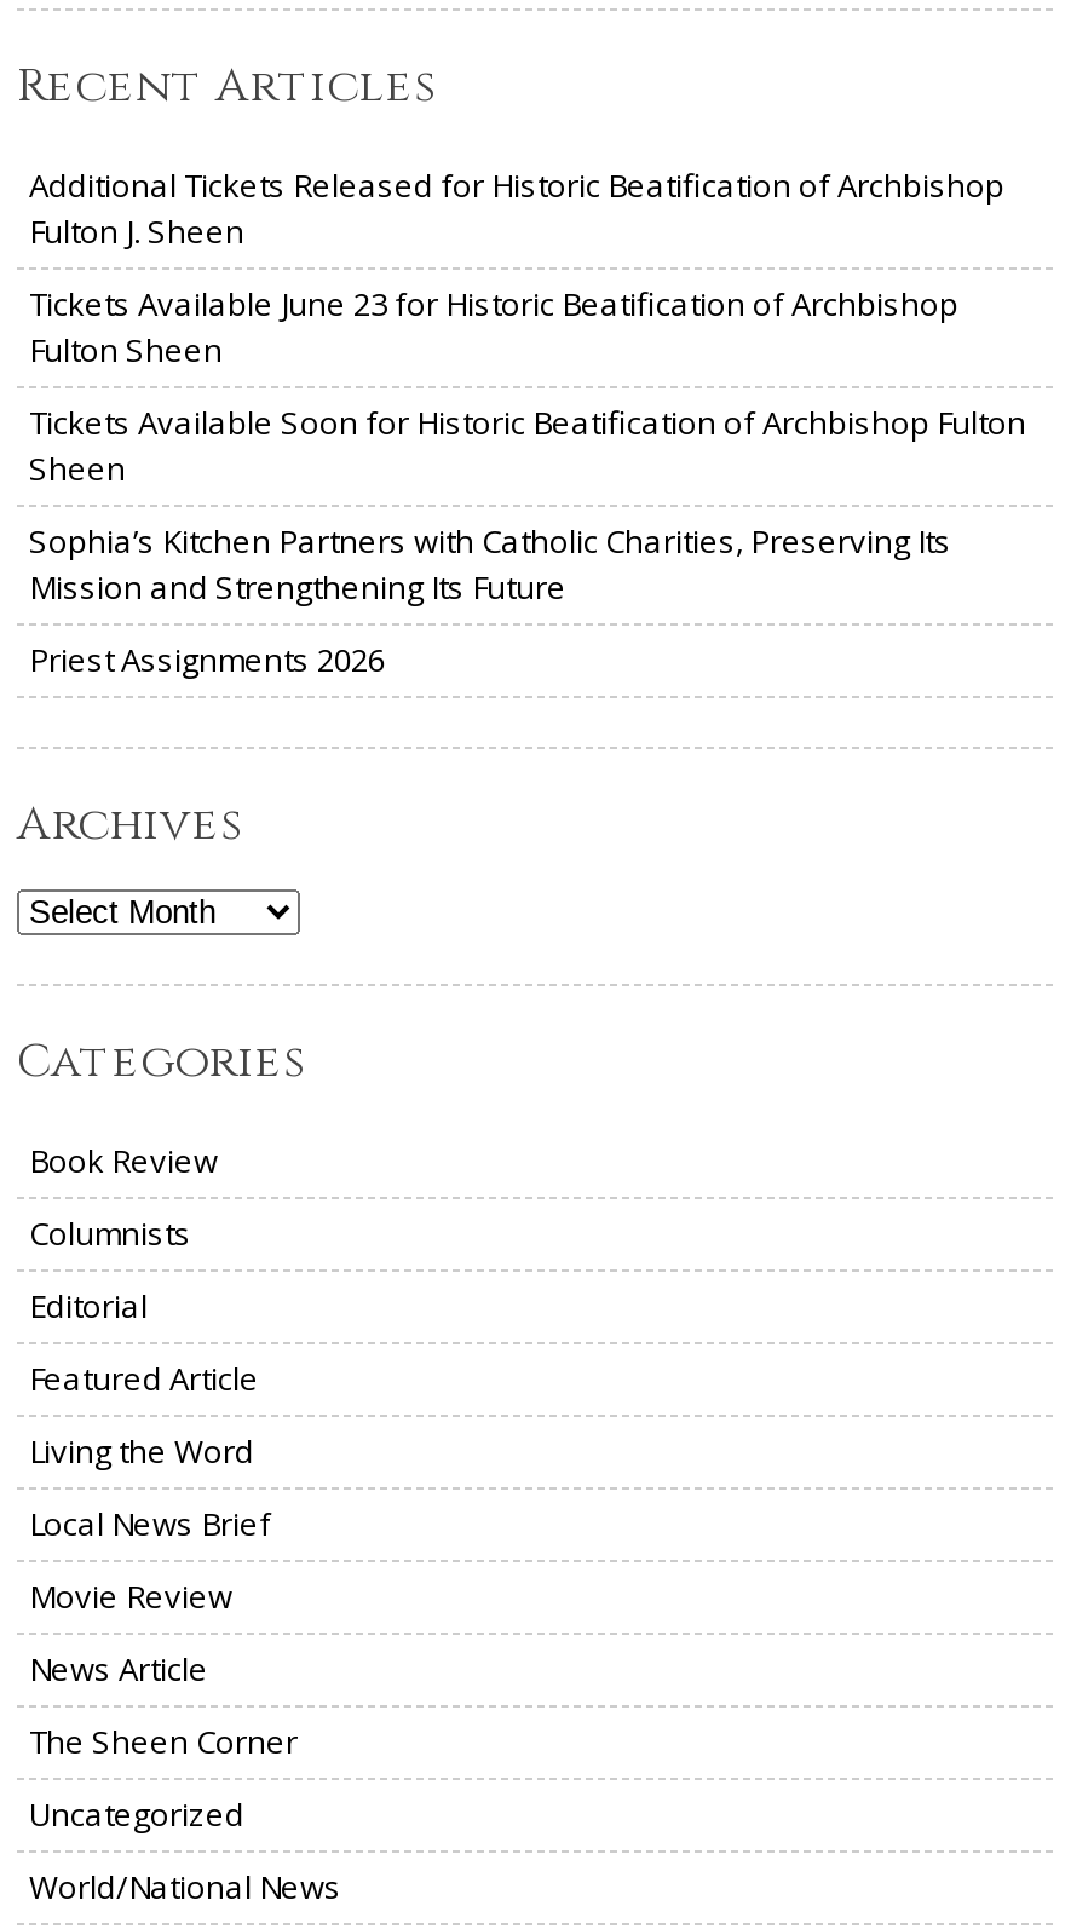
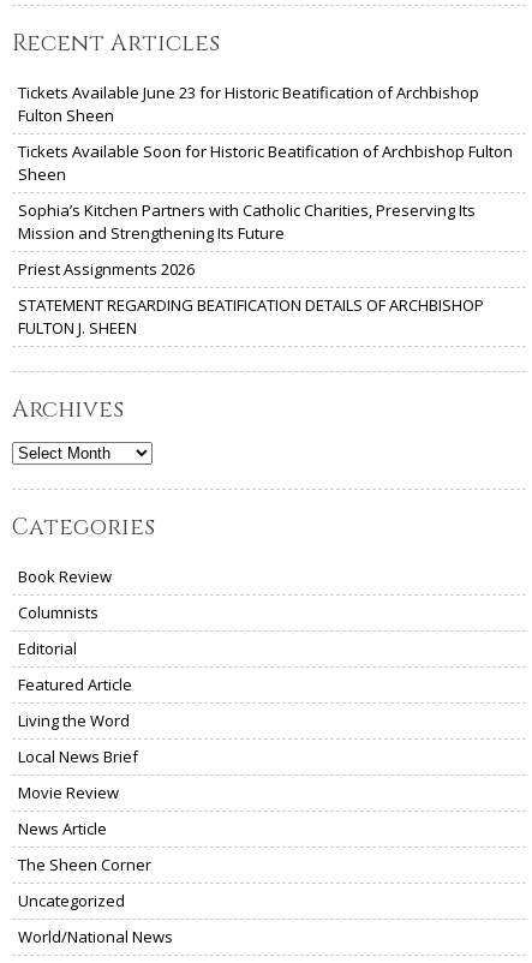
- Additional Tickets Released for Historic Beatification of Archbishop
- Fulton J. Sheen

moved up: Tickets Available June 23 for Historic Beatification of Archbishop | Fulton Sheen | Tickets Available Soon for Historic Beatification of Archbishop Fulton | Sheen | Sophia’s Kitchen Partners with Catholic Charities, Preserving Its | Mission and Strengthening Its Future | Priest Assignments 2026

+ STATEMENT REGARDING BEATIFICATION DETAILS OF ARCHBISHOP
+ FULTON J. SHEEN
